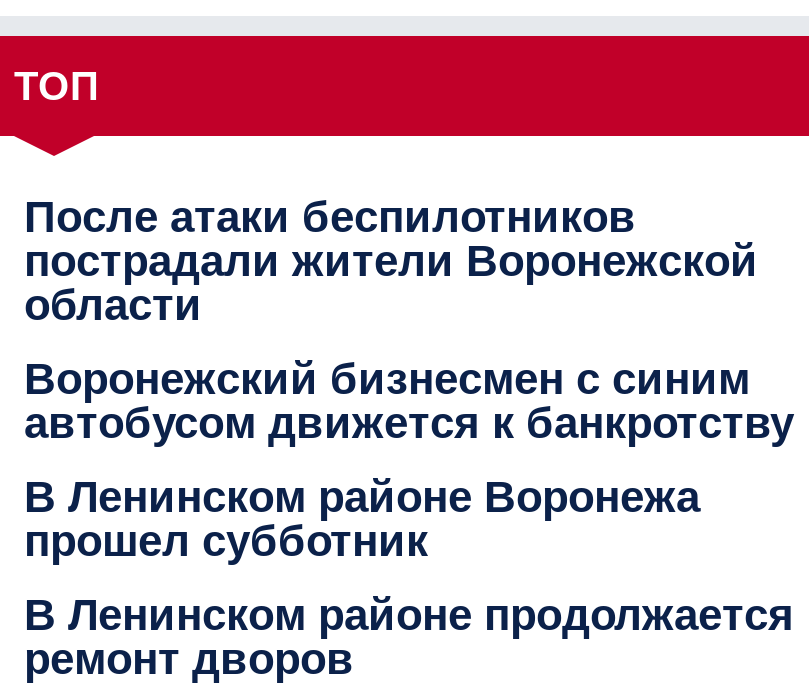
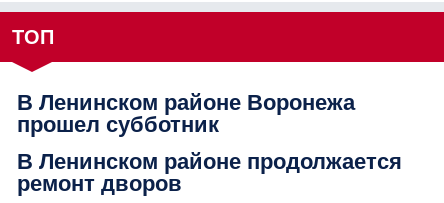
- После атаки беспилотников
- пострадали жители Воронежской
- области
- Воронежский бизнесмен с синим
- автобусом движется к банкротству
